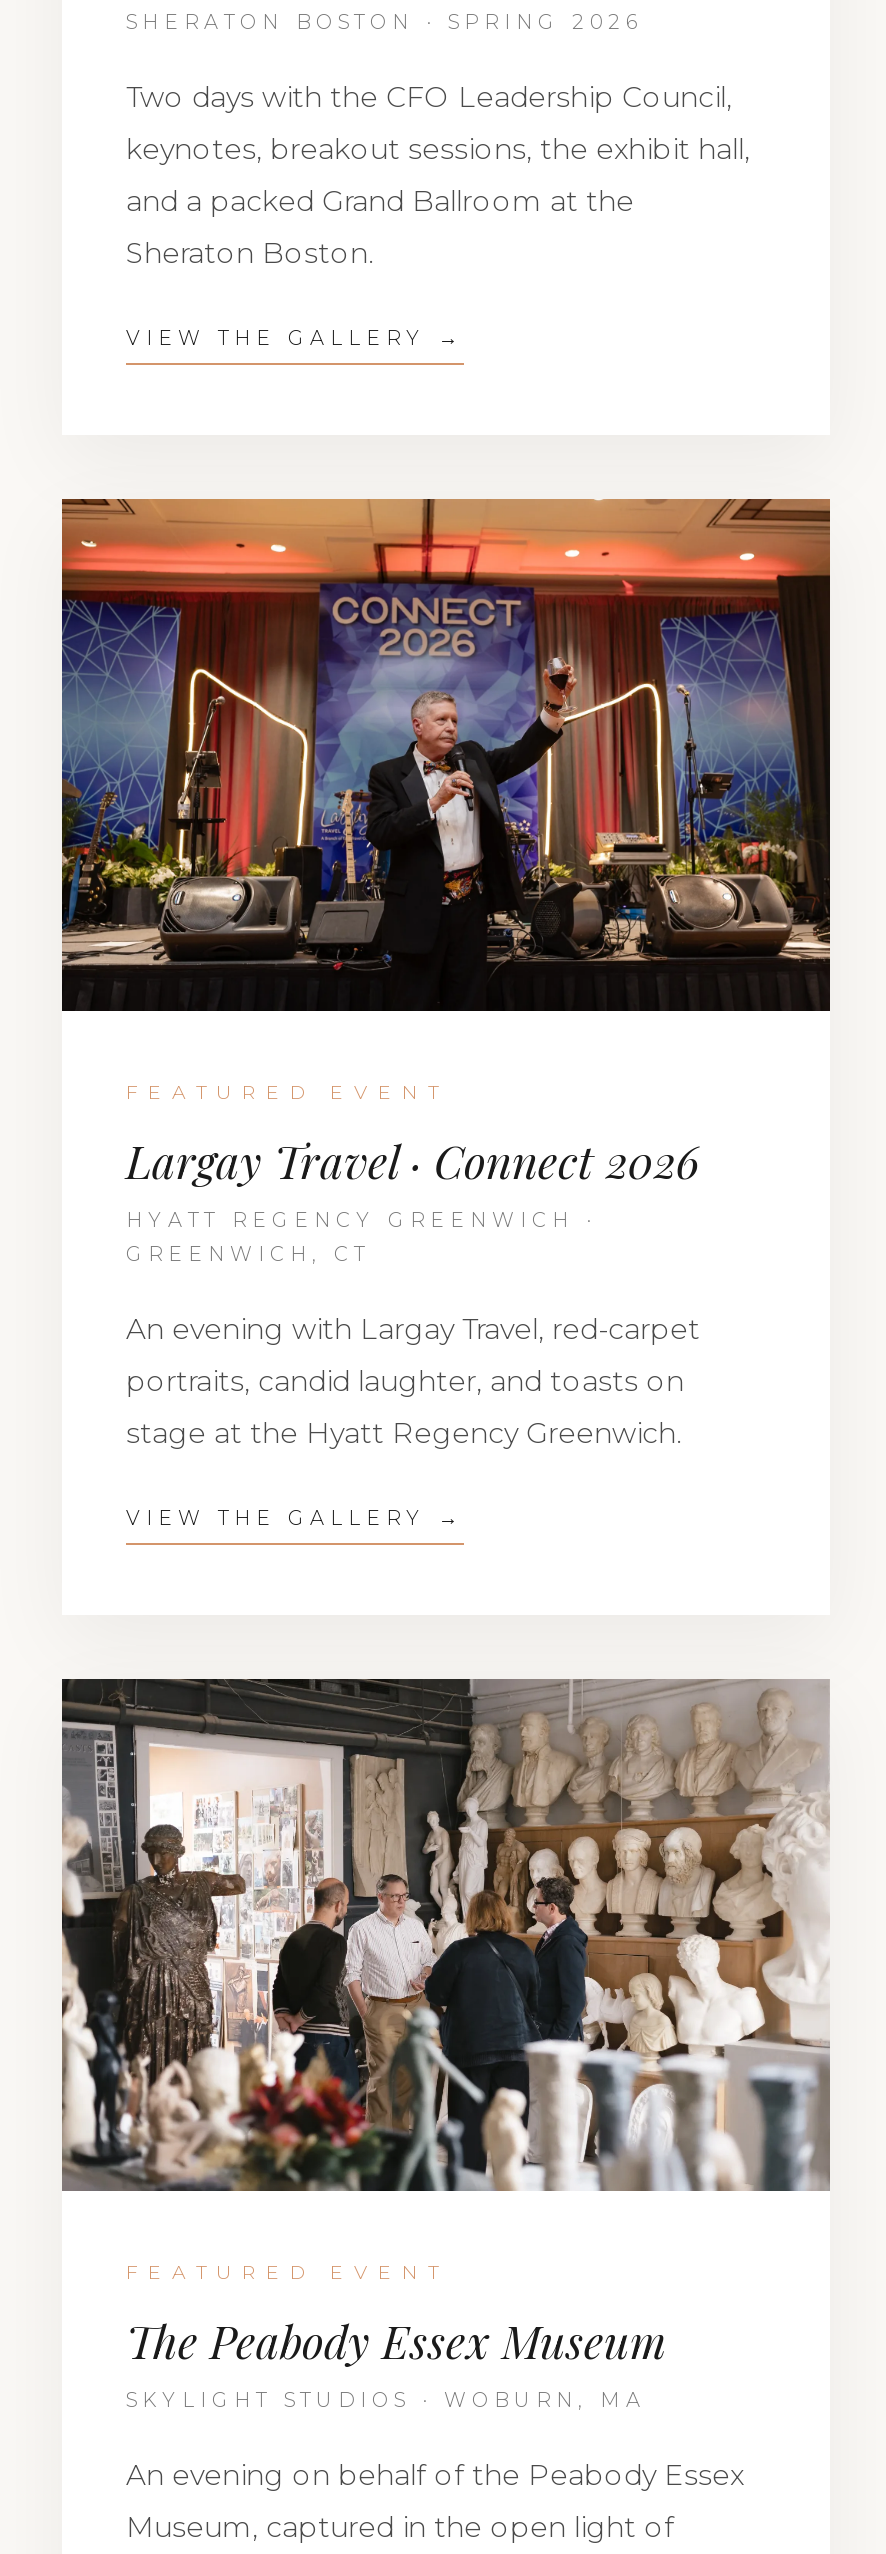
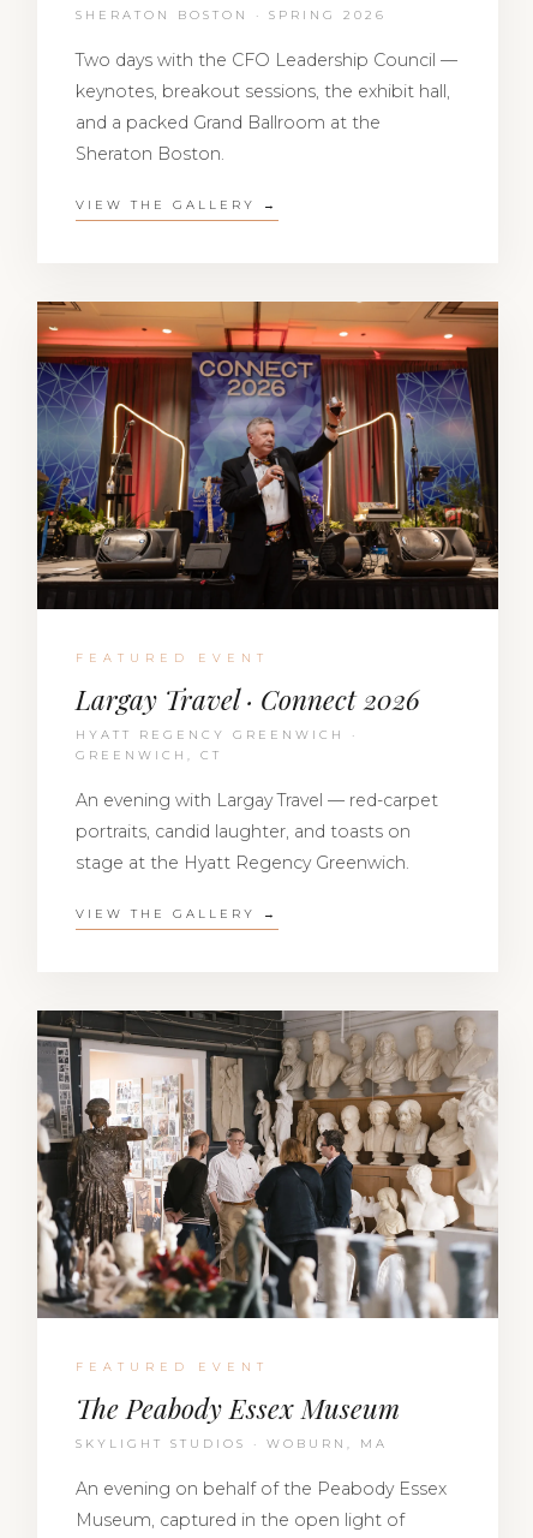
- Two days with the CFO Leadership Council,
+ Two days with the CFO Leadership Council —

- An evening with Largay Travel, red-carpet
+ An evening with Largay Travel — red-carpet
